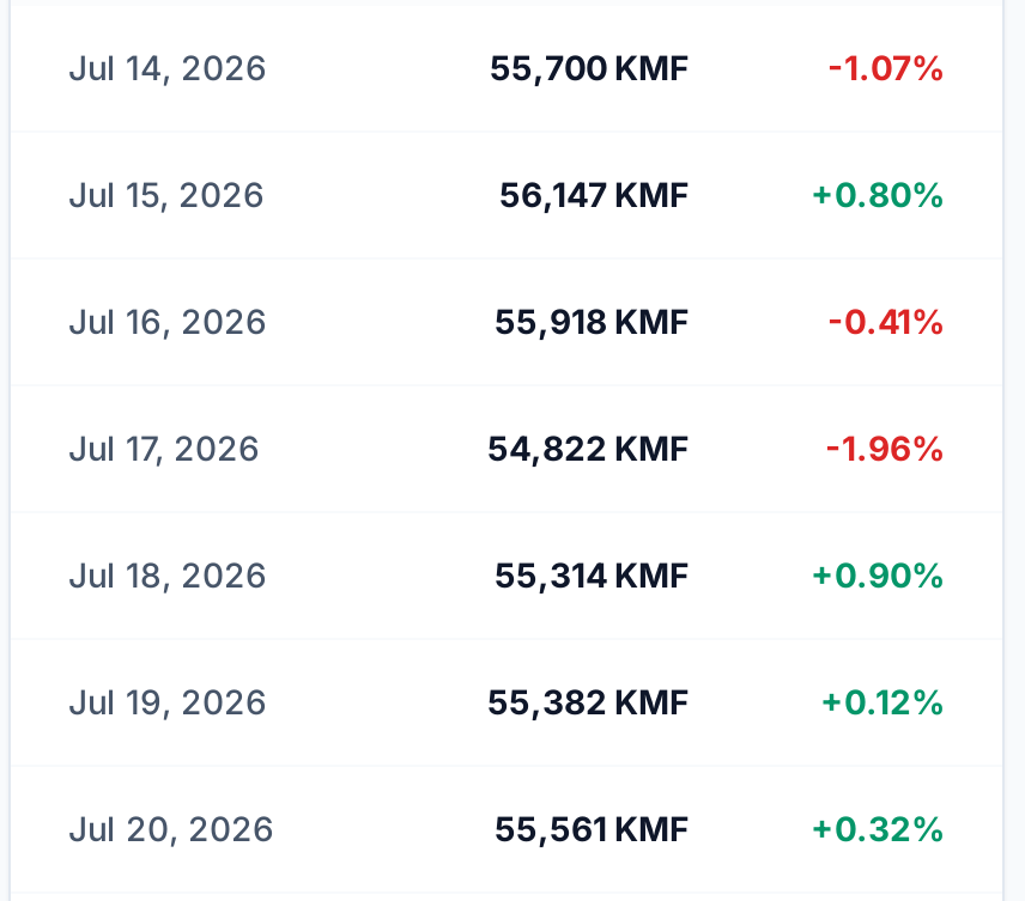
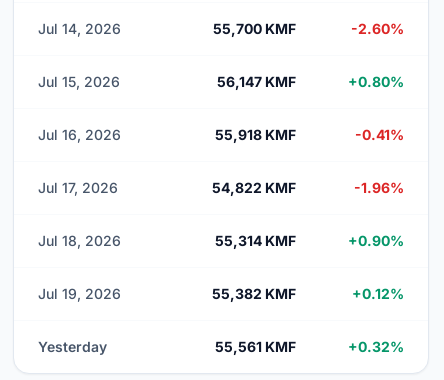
- -1.07%
+ -2.60%

- Jul 20, 2026
+ Yesterday
